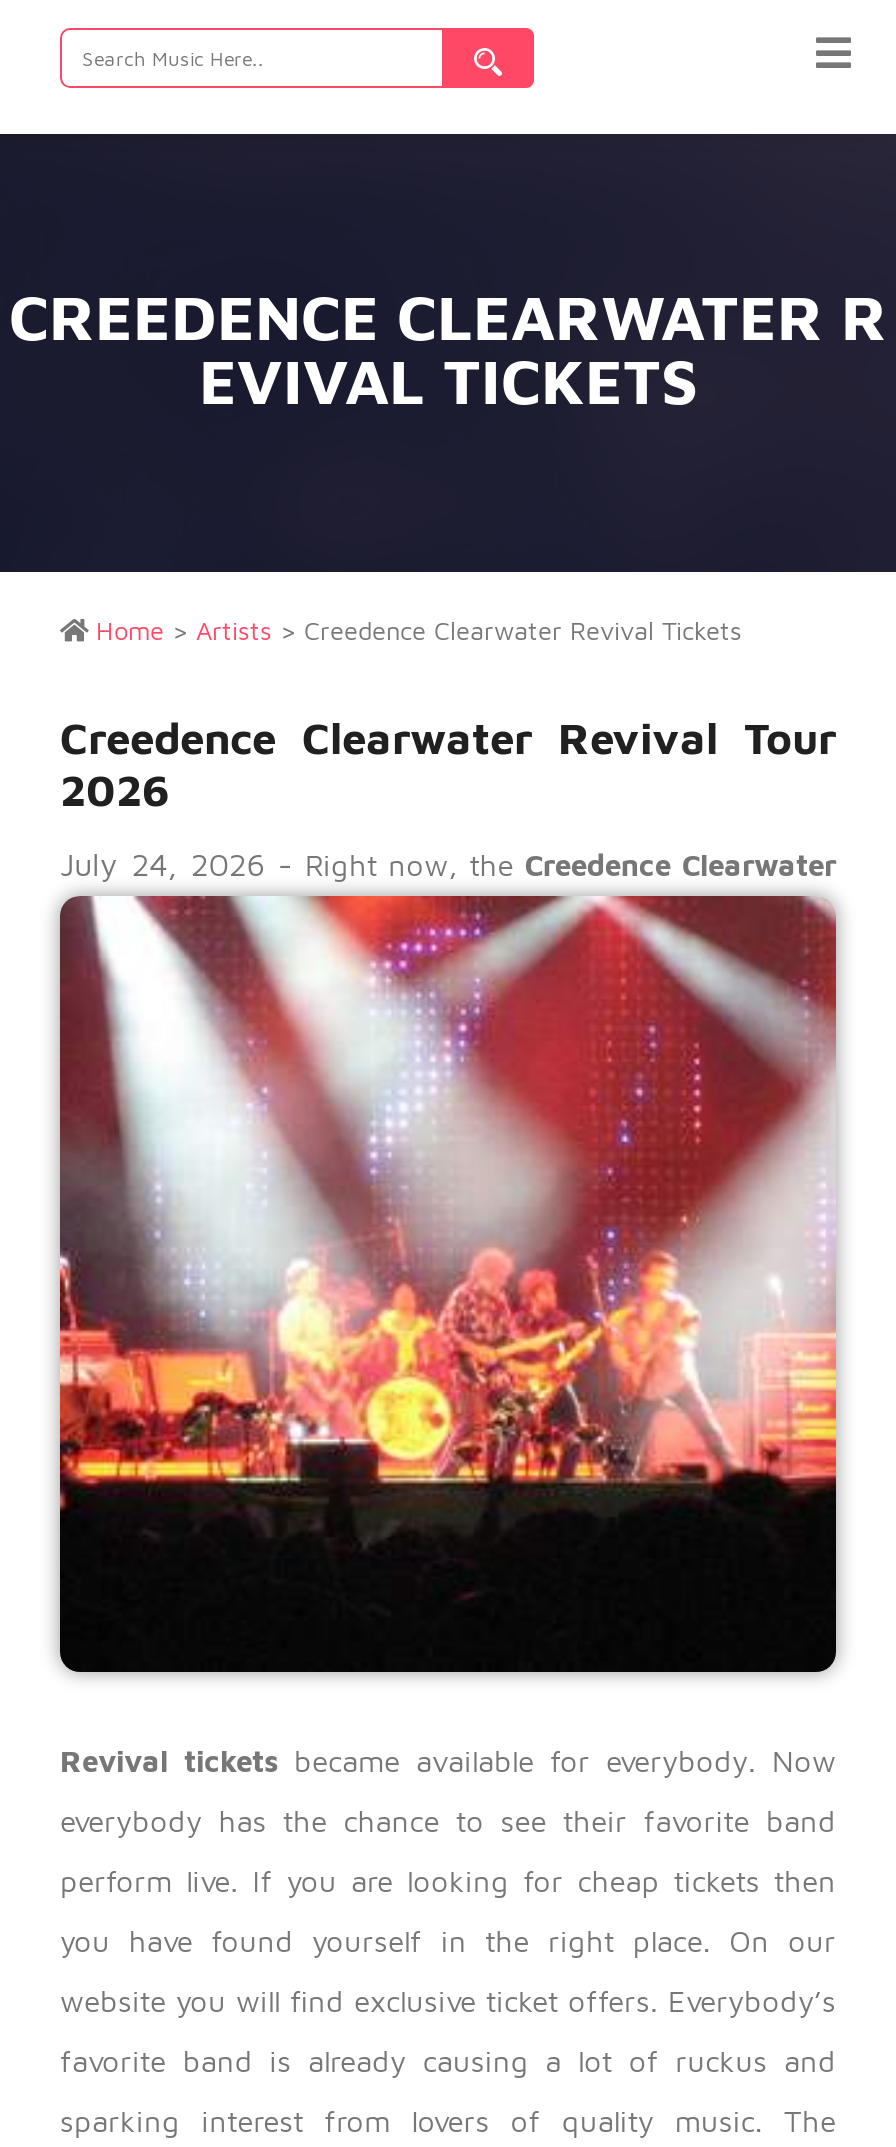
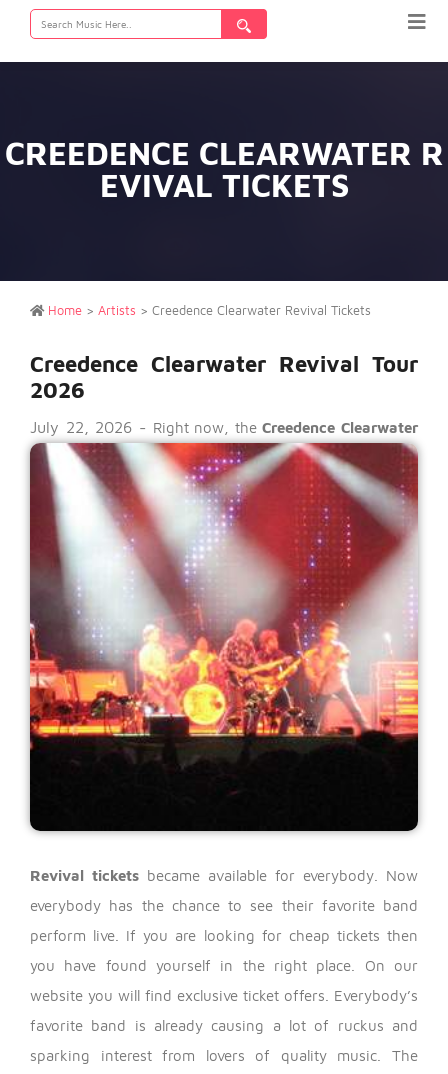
- July 24, 2026 - Right now, the Creedence Clearwater
+ July 22, 2026 - Right now, the Creedence Clearwater
